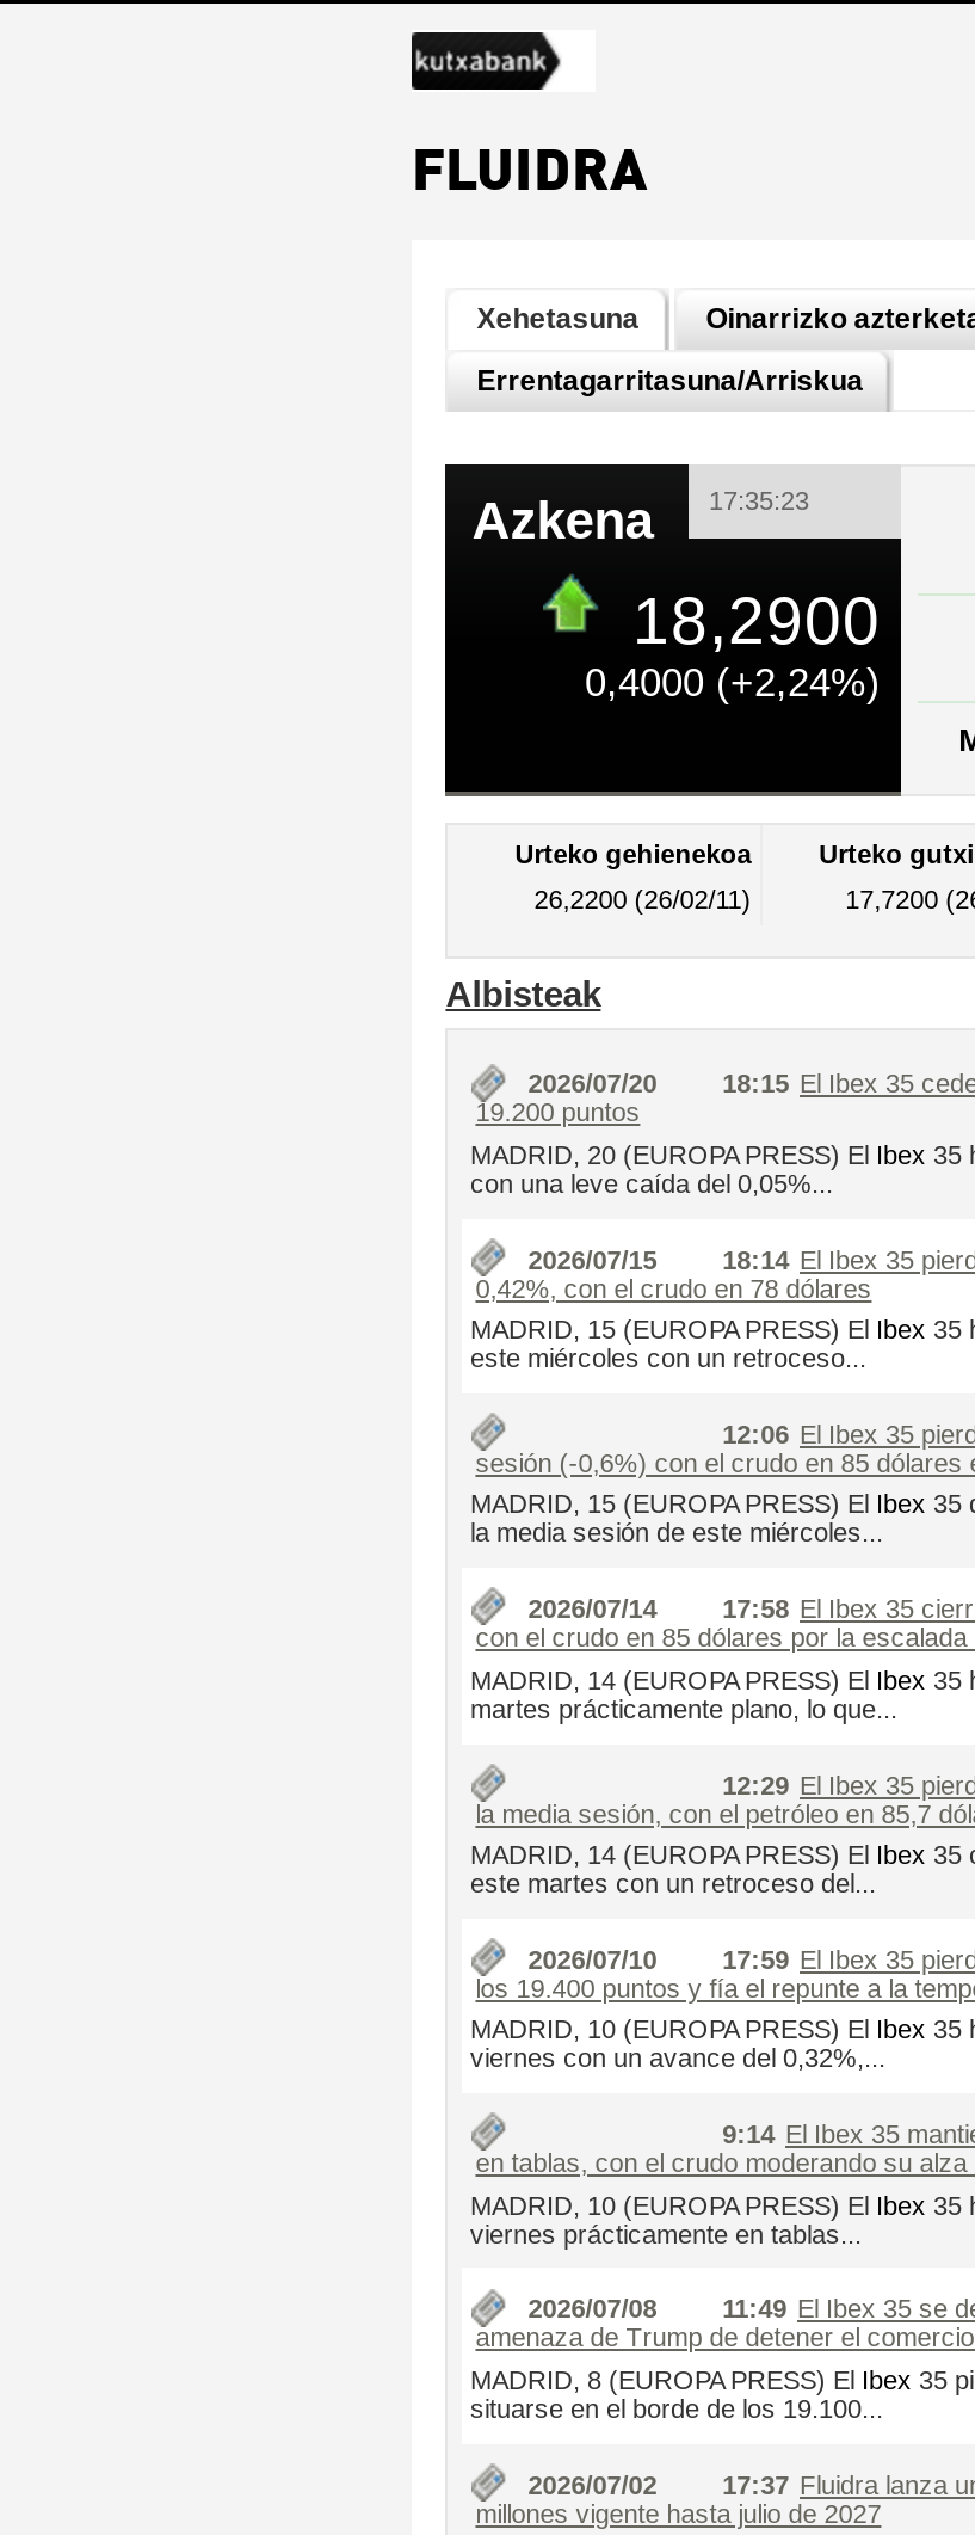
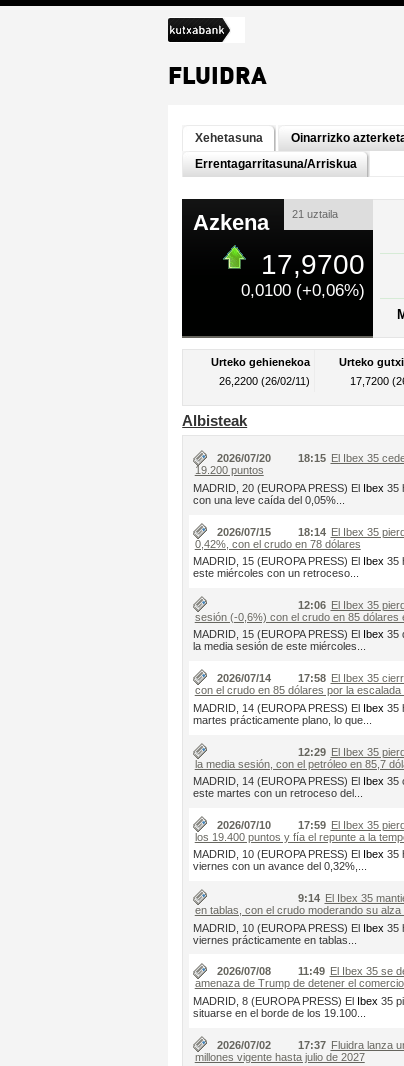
- Azkena 17:35:23
+ Azkena 21 uztaila

- 18,2900
- 0,4000 (+2,24%)
+ 17,9700
+ 0,0100 (+0,06%)
